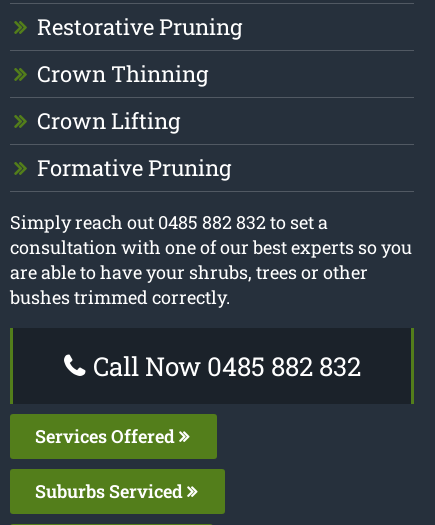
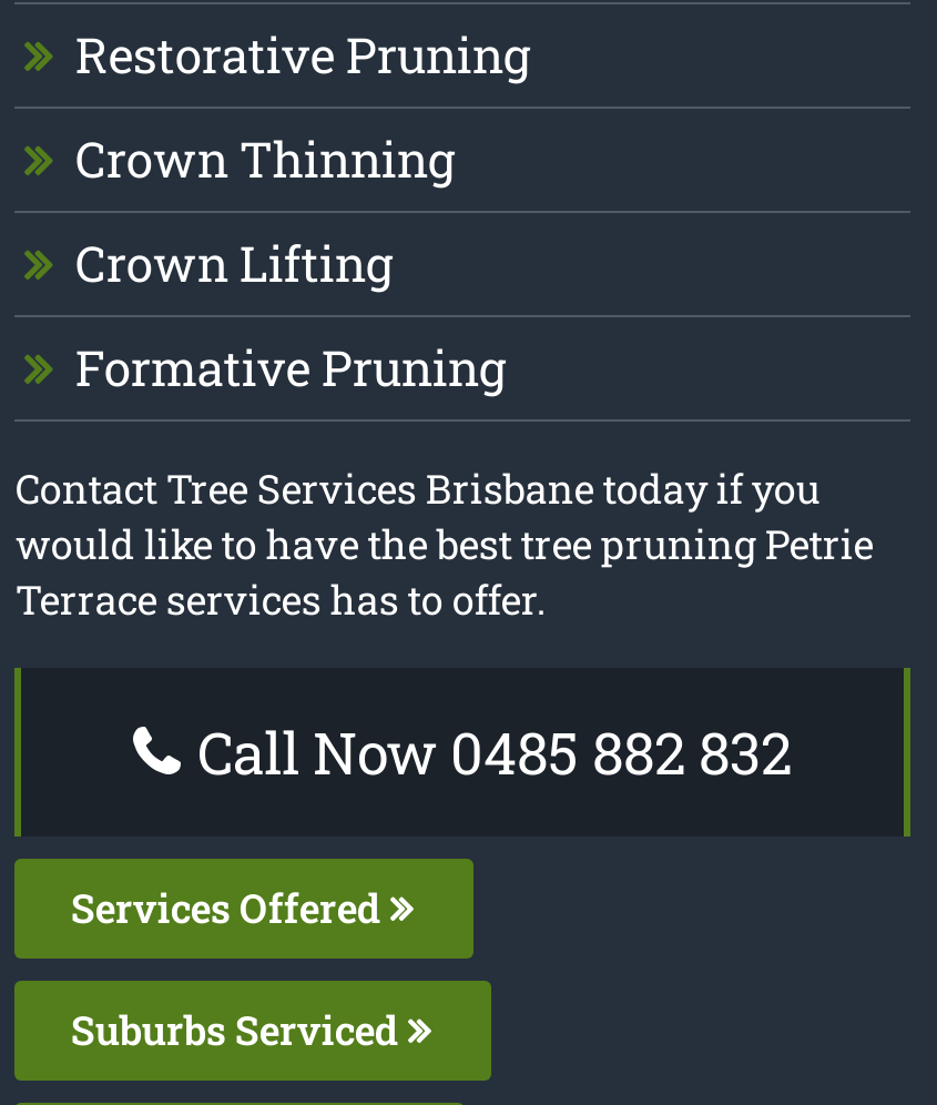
- Simply reach out 0485 882 832 to set a
- consultation with one of our best experts so you
- are able to have your shrubs, trees or other
- bushes trimmed correctly.
+ Contact Tree Services Brisbane today if you
+ would like to have the best tree pruning Petrie
+ Terrace services has to offer.
